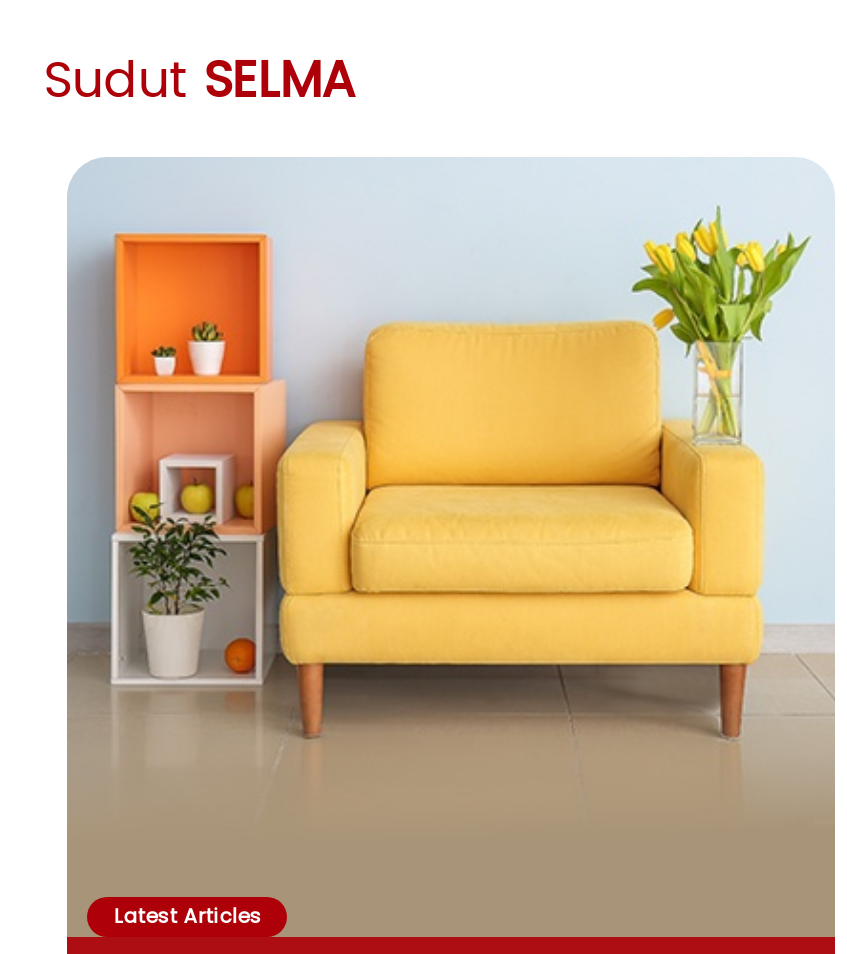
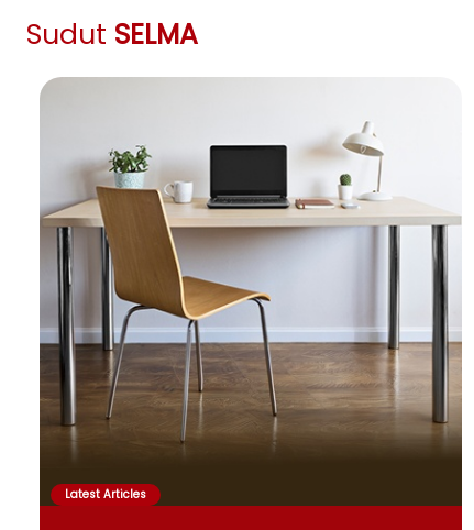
- [image]
+ [image]
